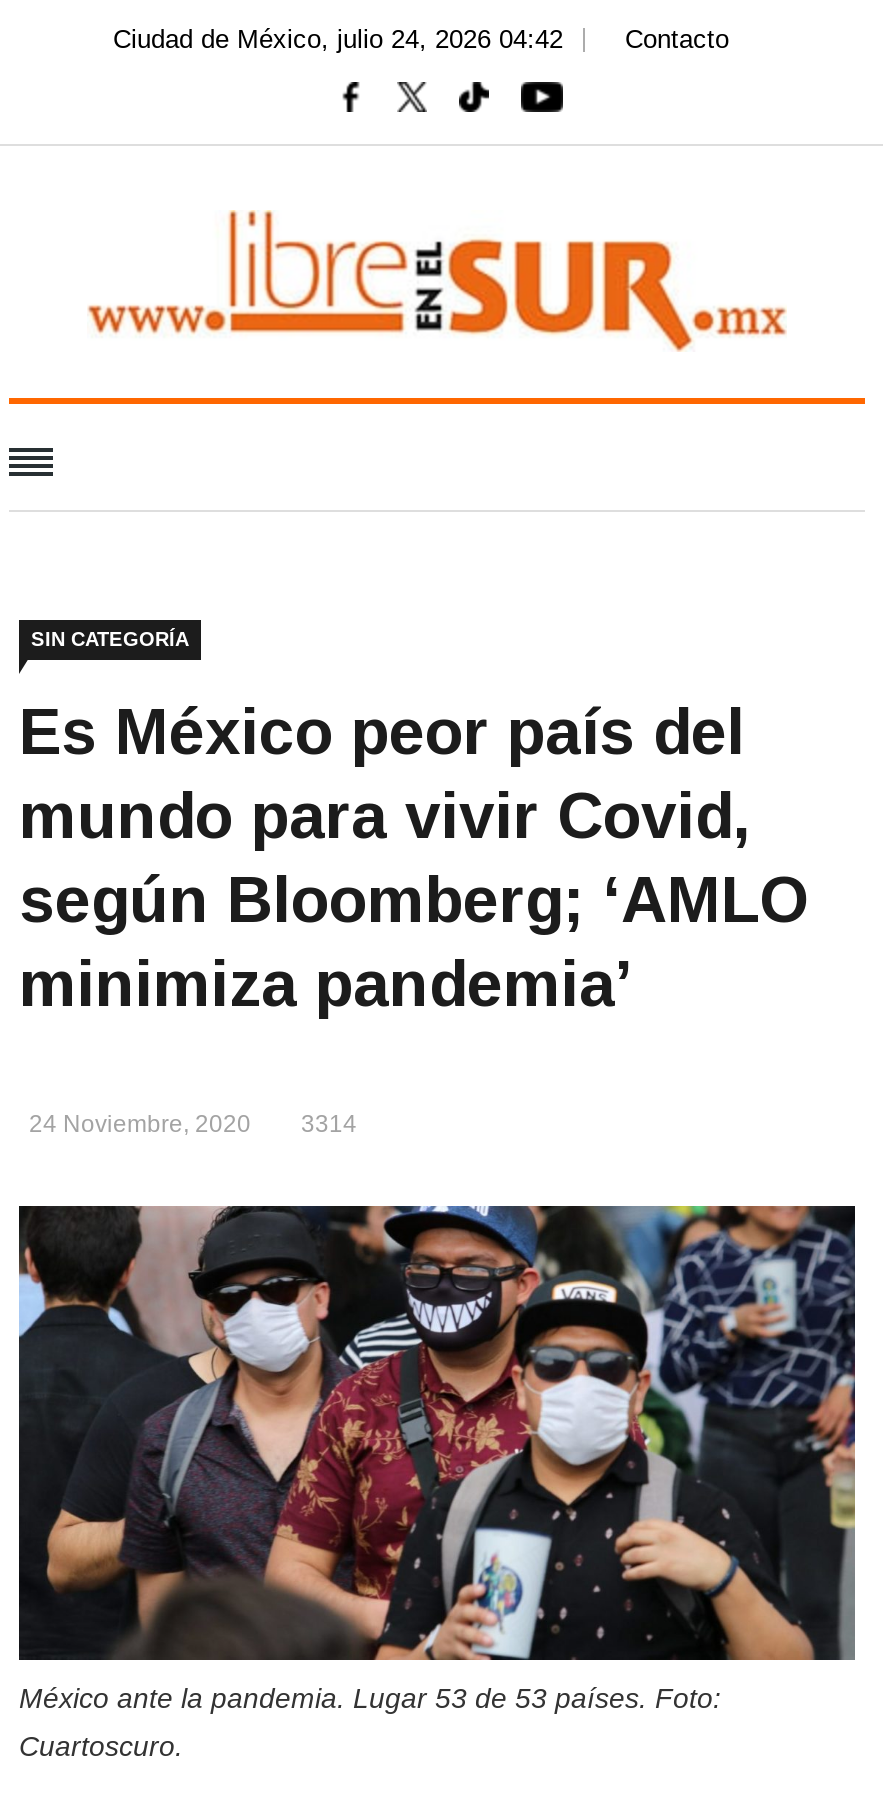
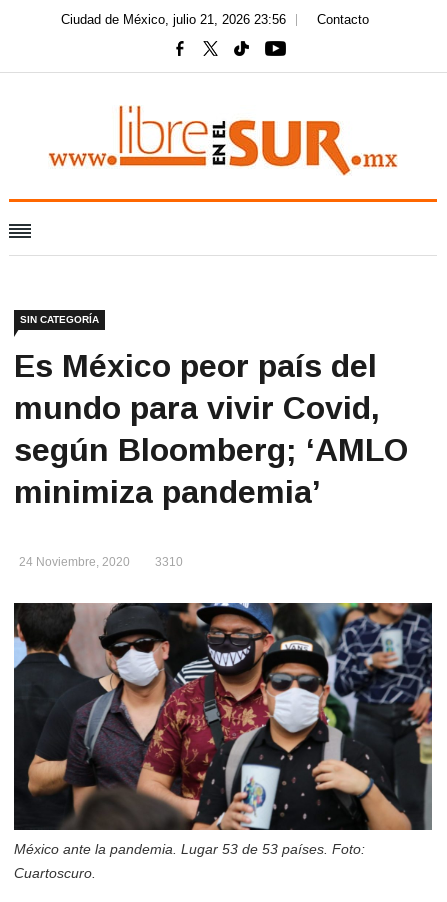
- Ciudad de México, julio 24, 2026 04:42
+ Ciudad de México, julio 21, 2026 23:56

- 24 Noviembre, 2020 3314
+ 24 Noviembre, 2020 3310
